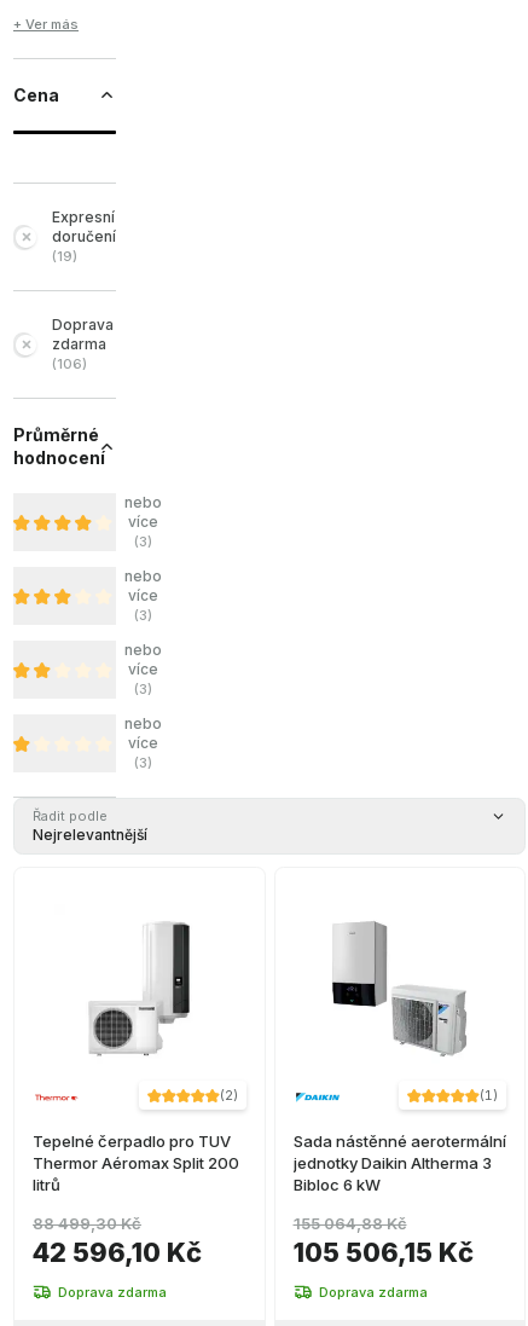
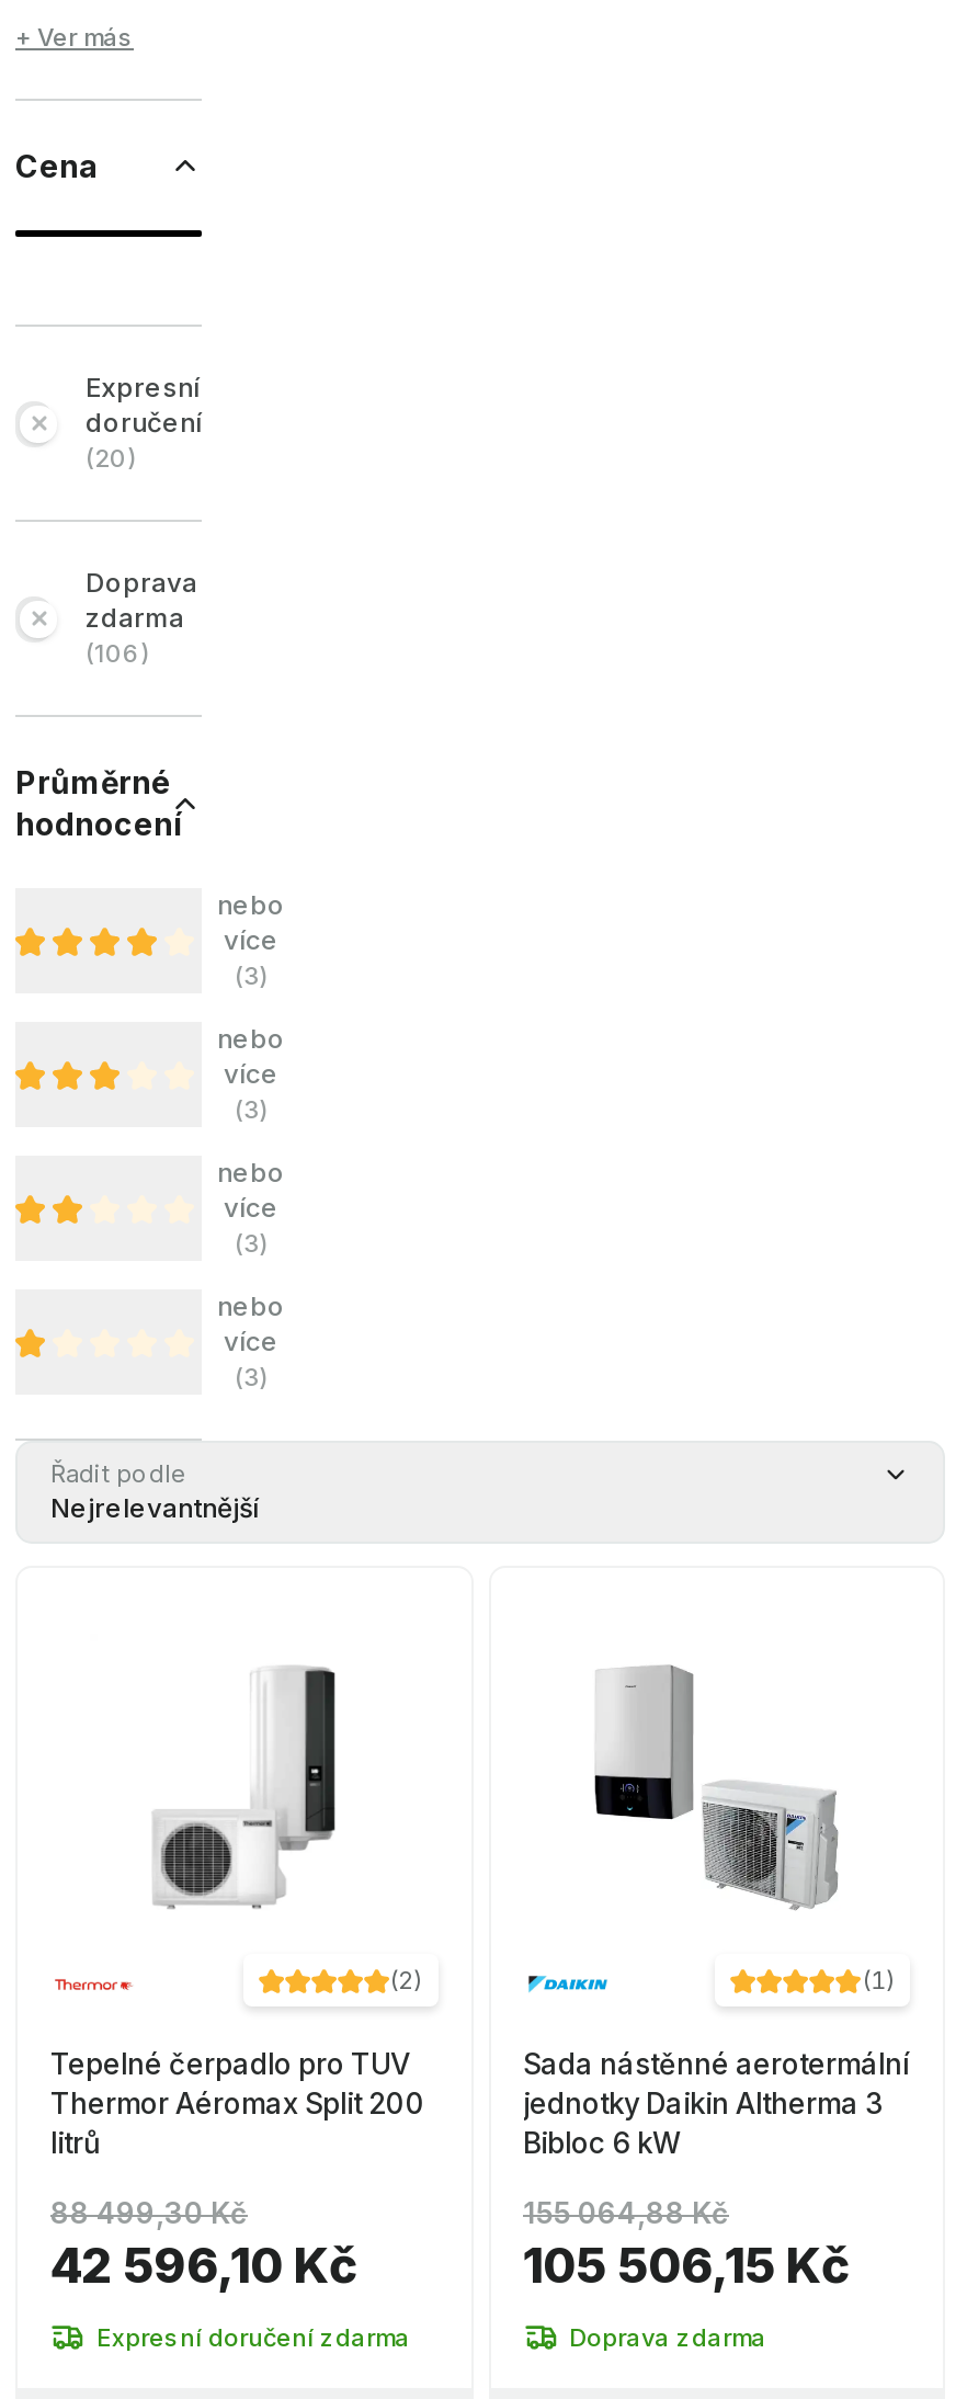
- (19)
+ (20)

- Doprava zdarma
+ Expresní doručení zdarma
